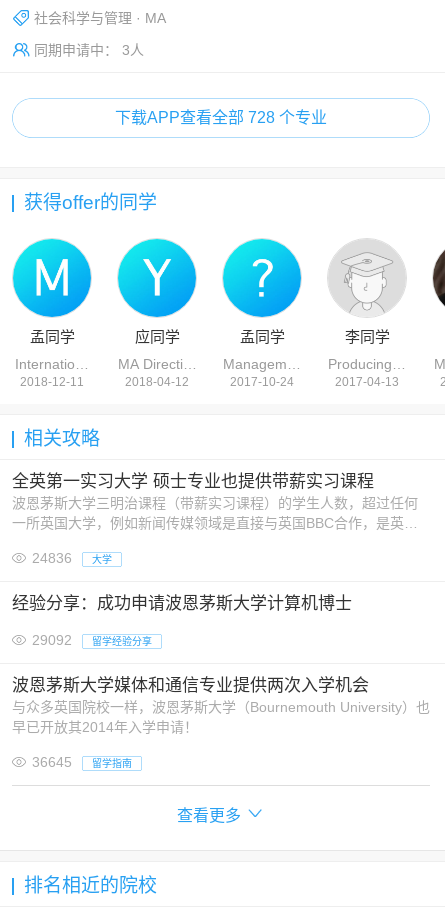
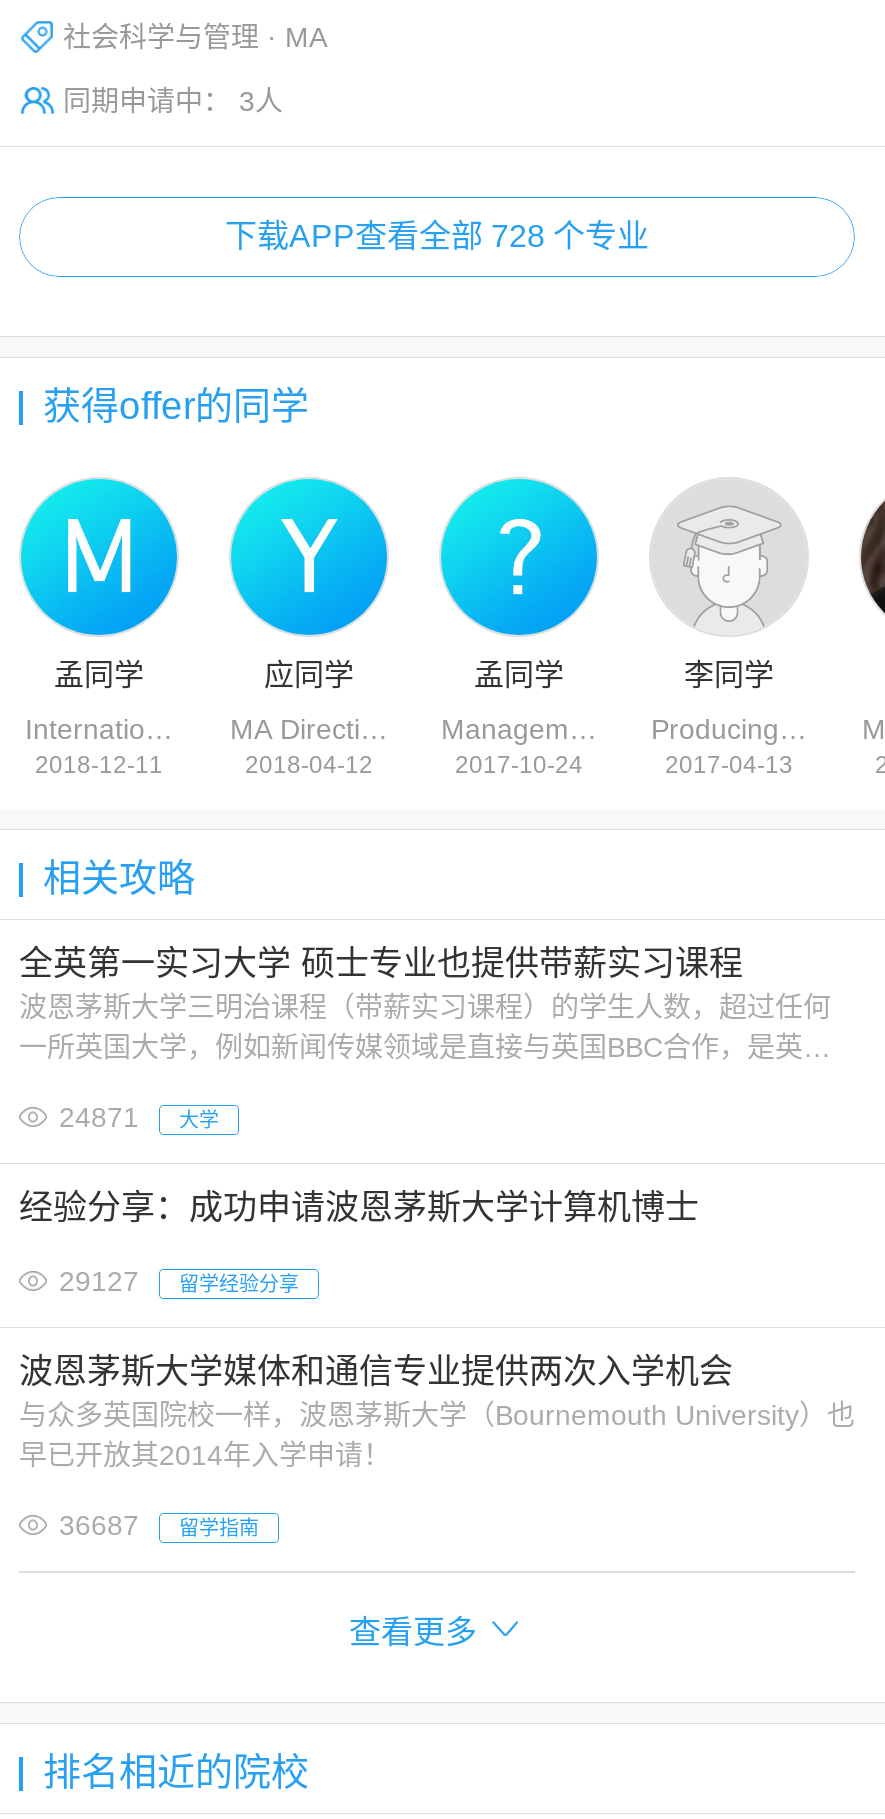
- 24836 大学
+ 24871 大学

- 29092 留学经验分享
+ 29127 留学经验分享

- 36645 留学指南
+ 36687 留学指南
